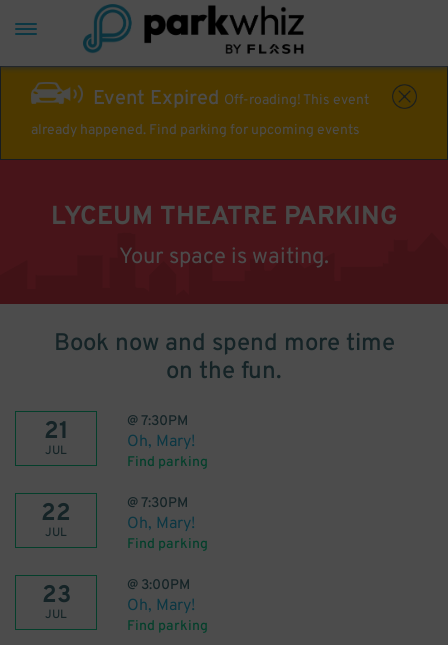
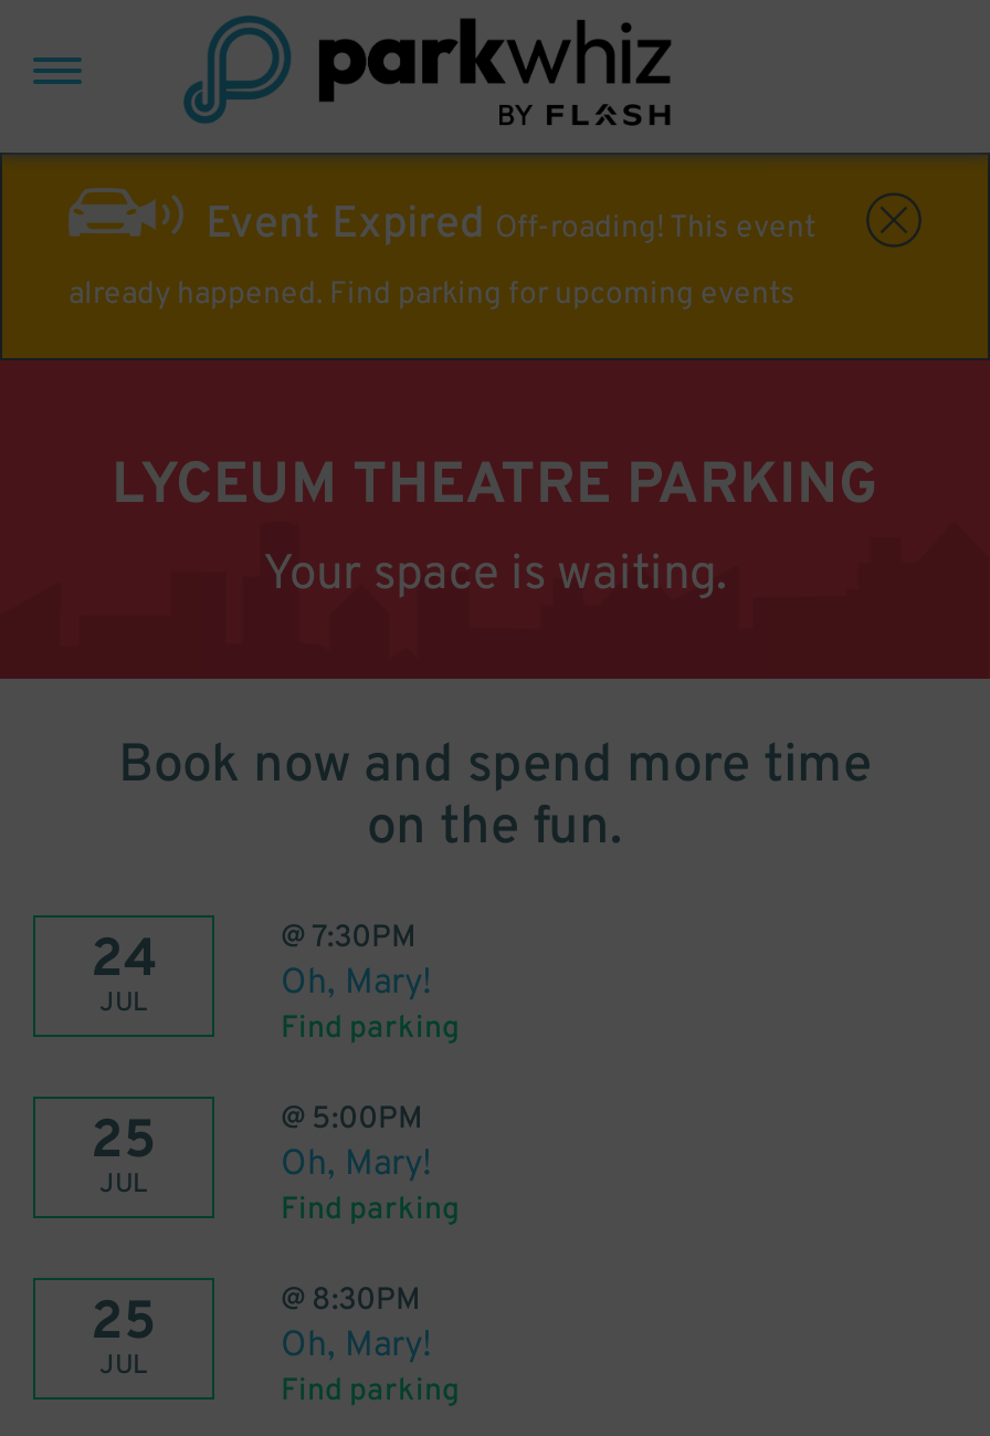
- 21
+ 24

- 22
+ 25

- @ 7:30PM
+ @ 5:00PM

- 23
+ 25

- @ 3:00PM
+ @ 8:30PM
